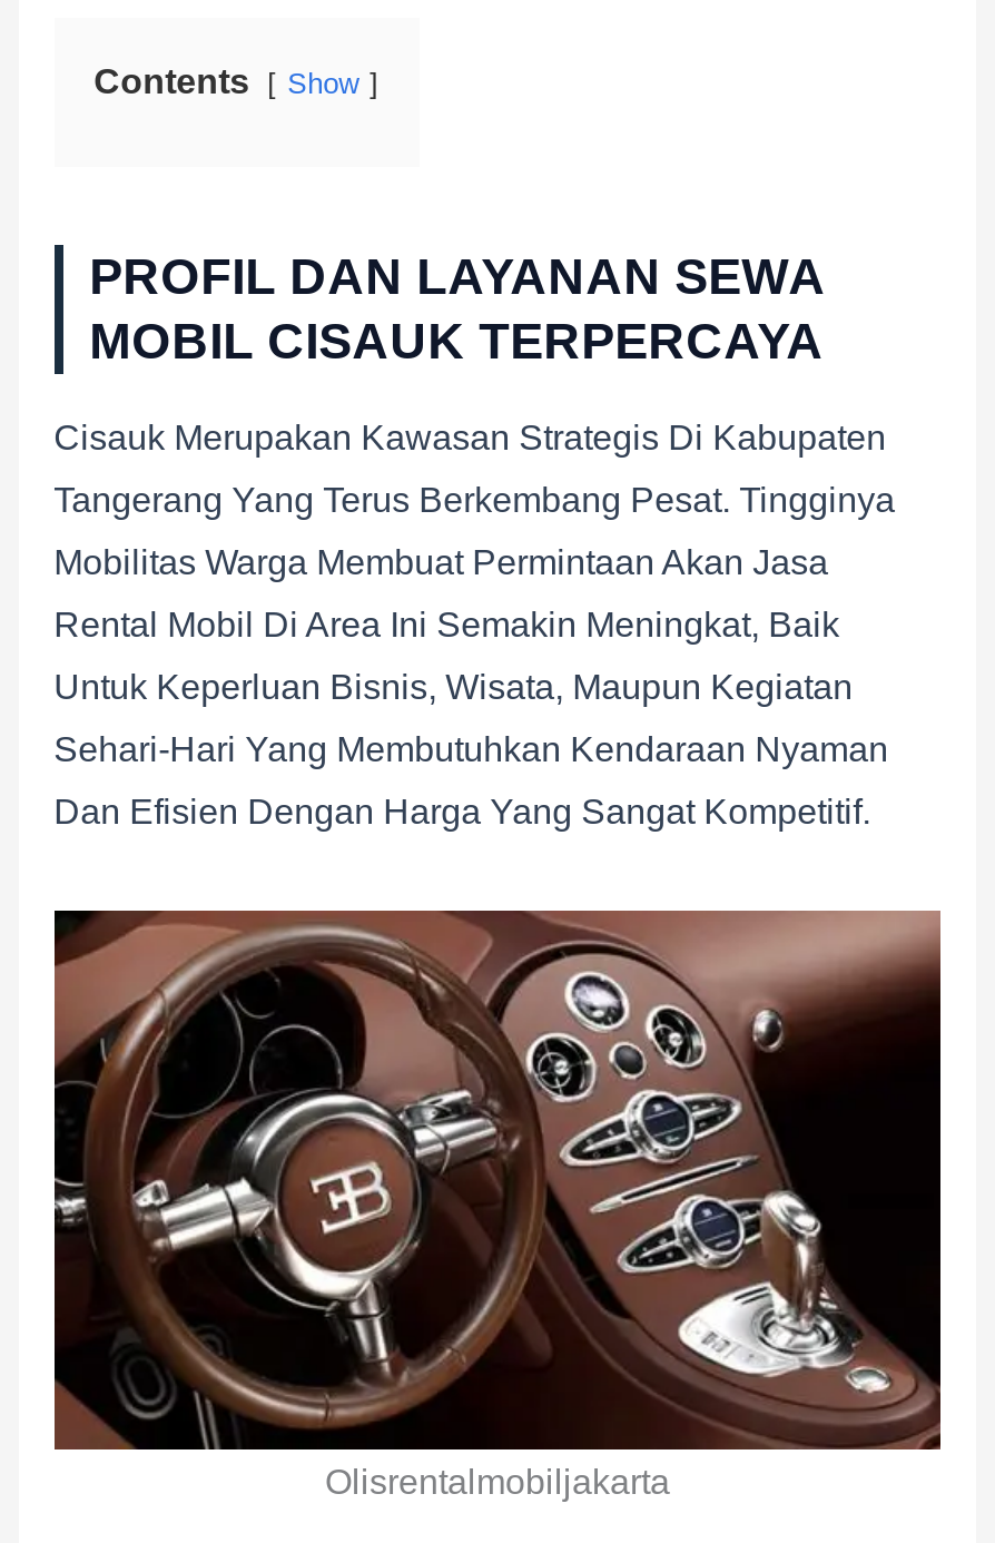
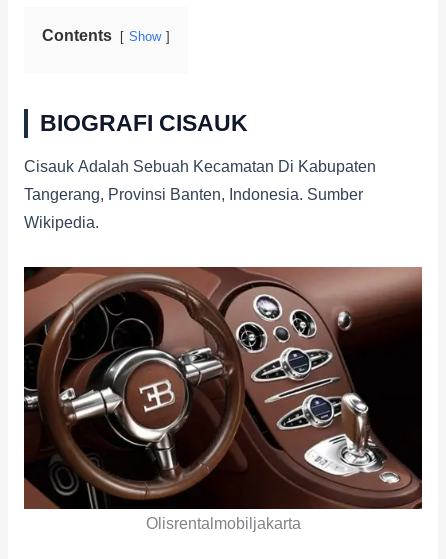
- PROFIL DAN LAYANAN SEWA
- MOBIL CISAUK TERPERCAYA
- Cisauk Merupakan Kawasan Strategis Di Kabupaten
- Tangerang Yang Terus Berkembang Pesat. Tingginya
- Mobilitas Warga Membuat Permintaan Akan Jasa
- Rental Mobil Di Area Ini Semakin Meningkat, Baik
- Untuk Keperluan Bisnis, Wisata, Maupun Kegiatan
- Sehari-Hari Yang Membutuhkan Kendaraan Nyaman
- Dan Efisien Dengan Harga Yang Sangat Kompetitif.
+ BIOGRAFI CISAUK
+ Cisauk Adalah Sebuah Kecamatan Di Kabupaten
+ Tangerang, Provinsi Banten, Indonesia. Sumber
+ Wikipedia.
